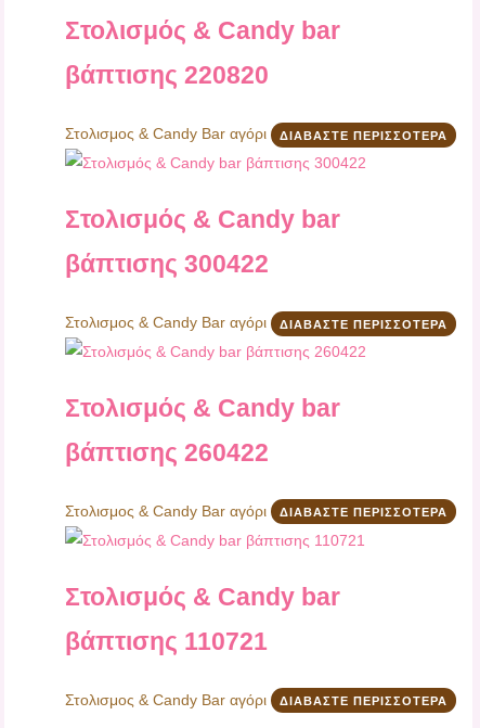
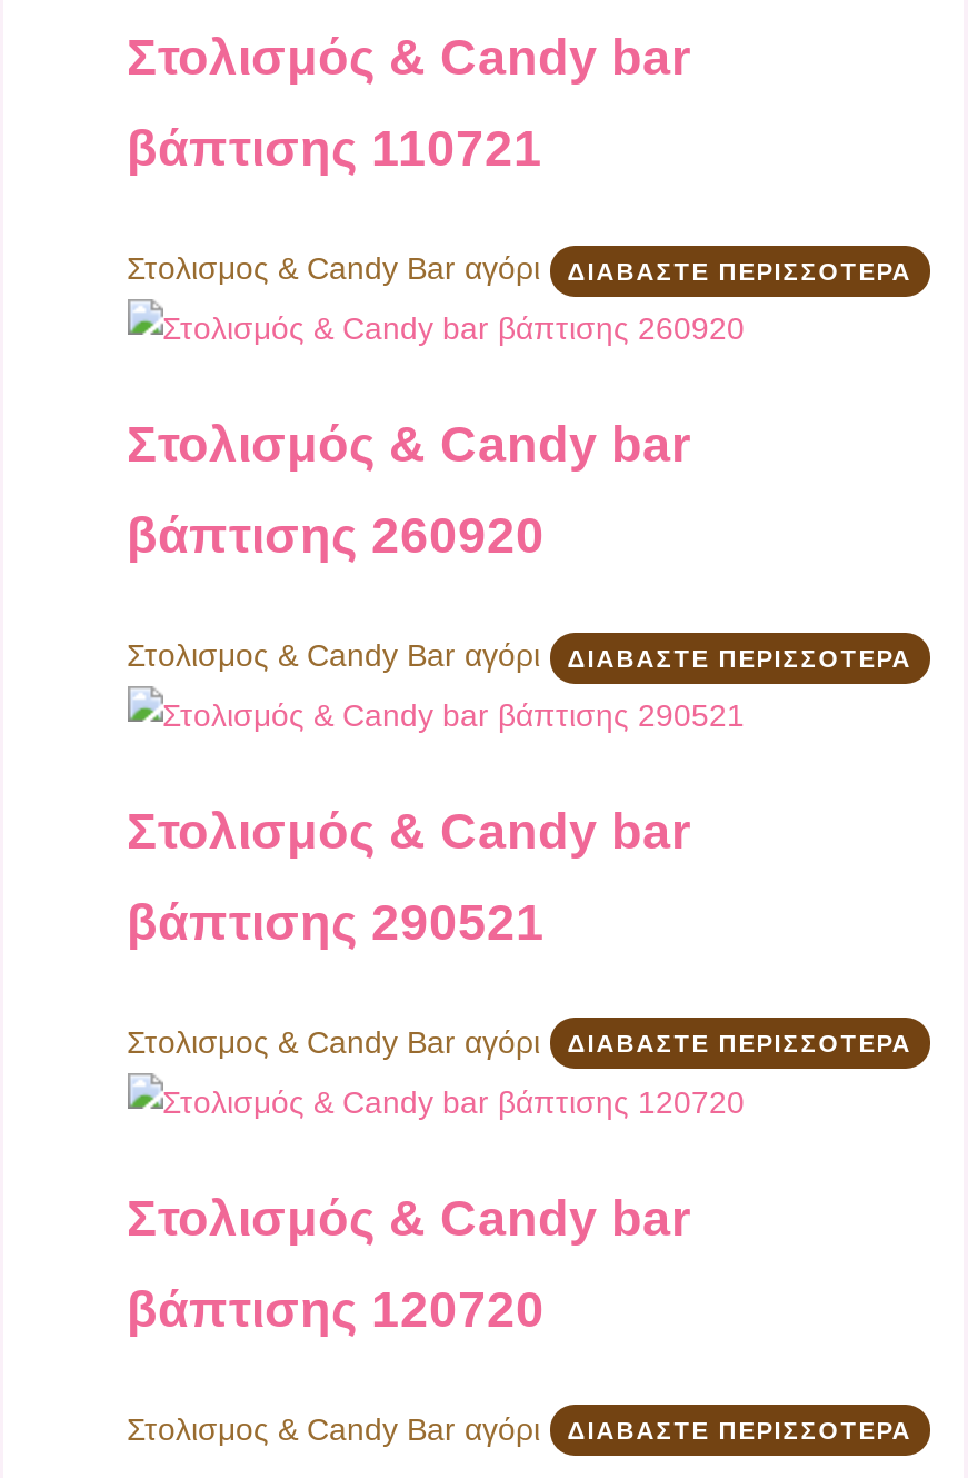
- βάπτισης 220820
+ βάπτισης 110721

- βάπτισης 300422
+ βάπτισης 260920

- βάπτισης 260422
+ βάπτισης 290521

- βάπτισης 110721
+ βάπτισης 120720
